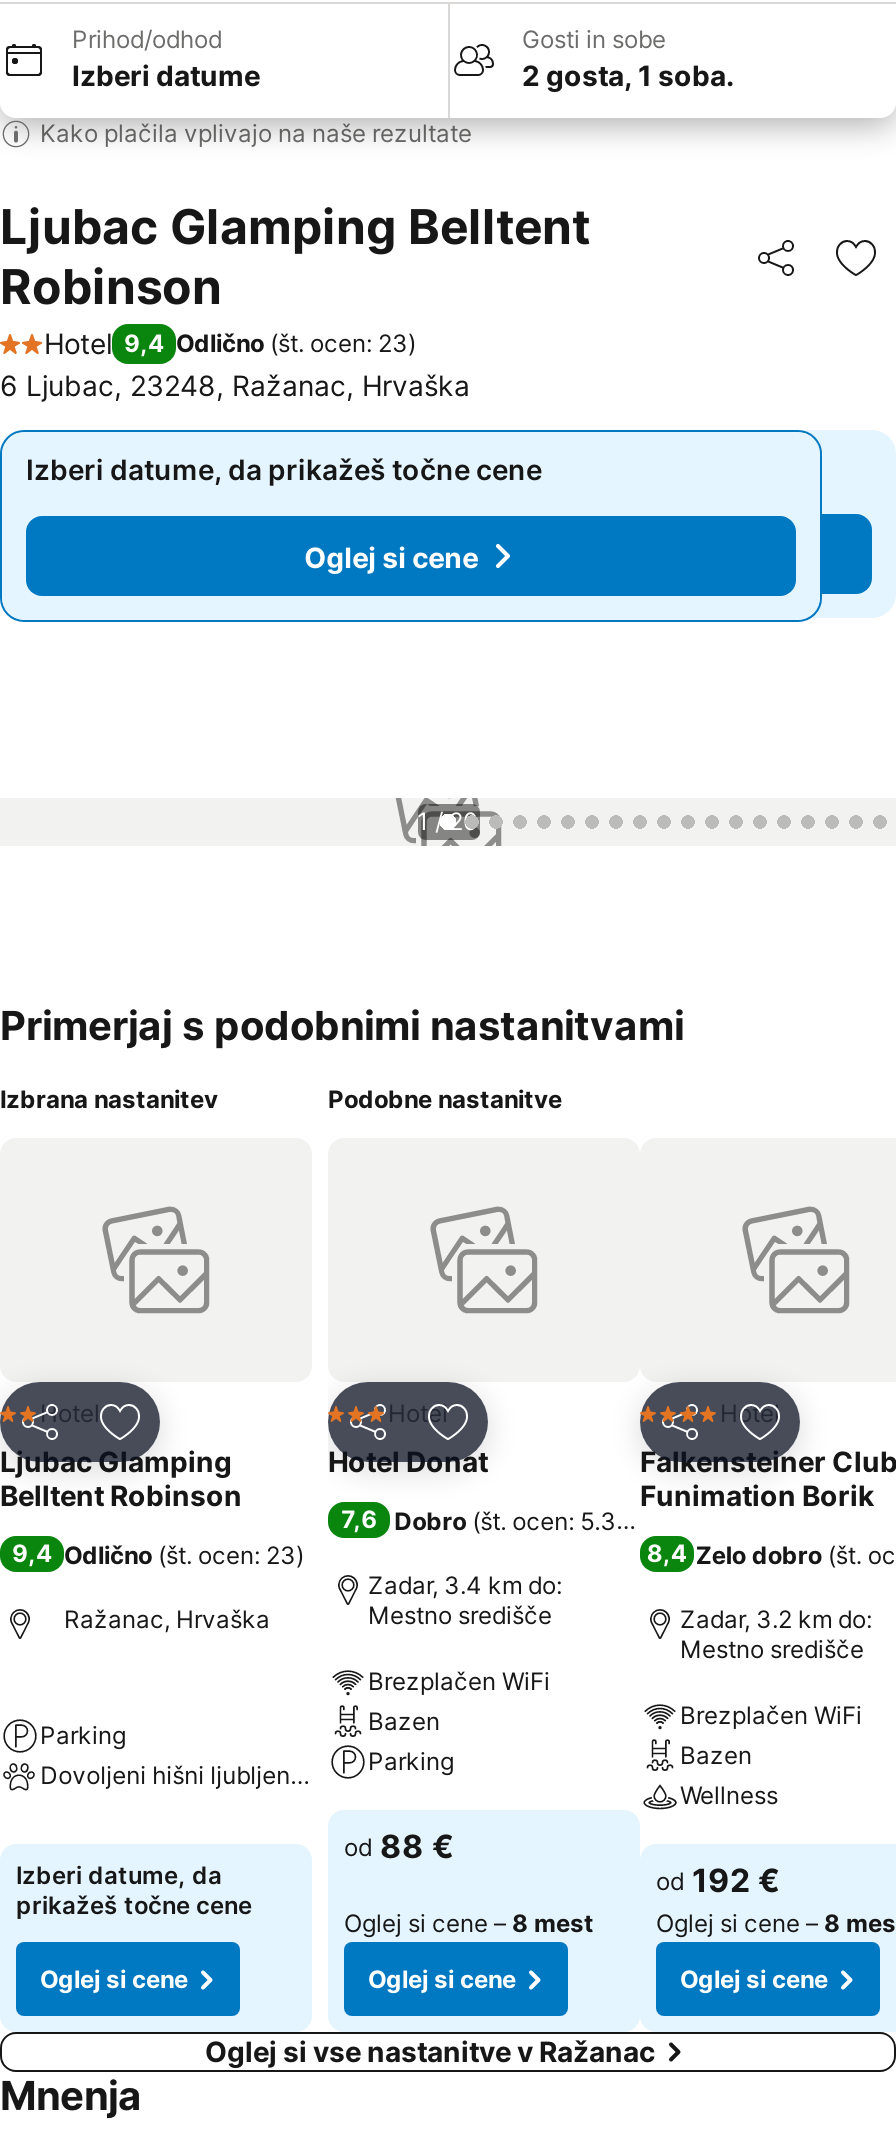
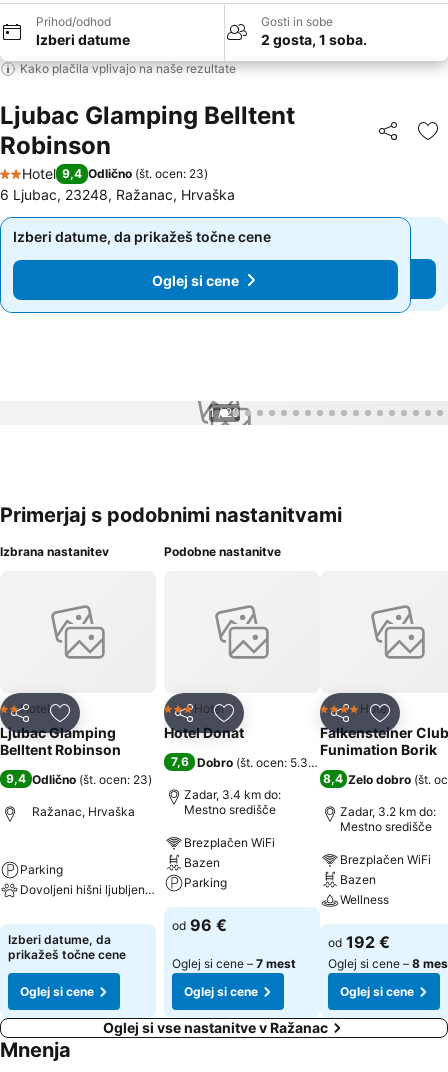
- od 88 €
+ od 96 €

- Oglej si cene – 8 mest
+ Oglej si cene – 7 mest
